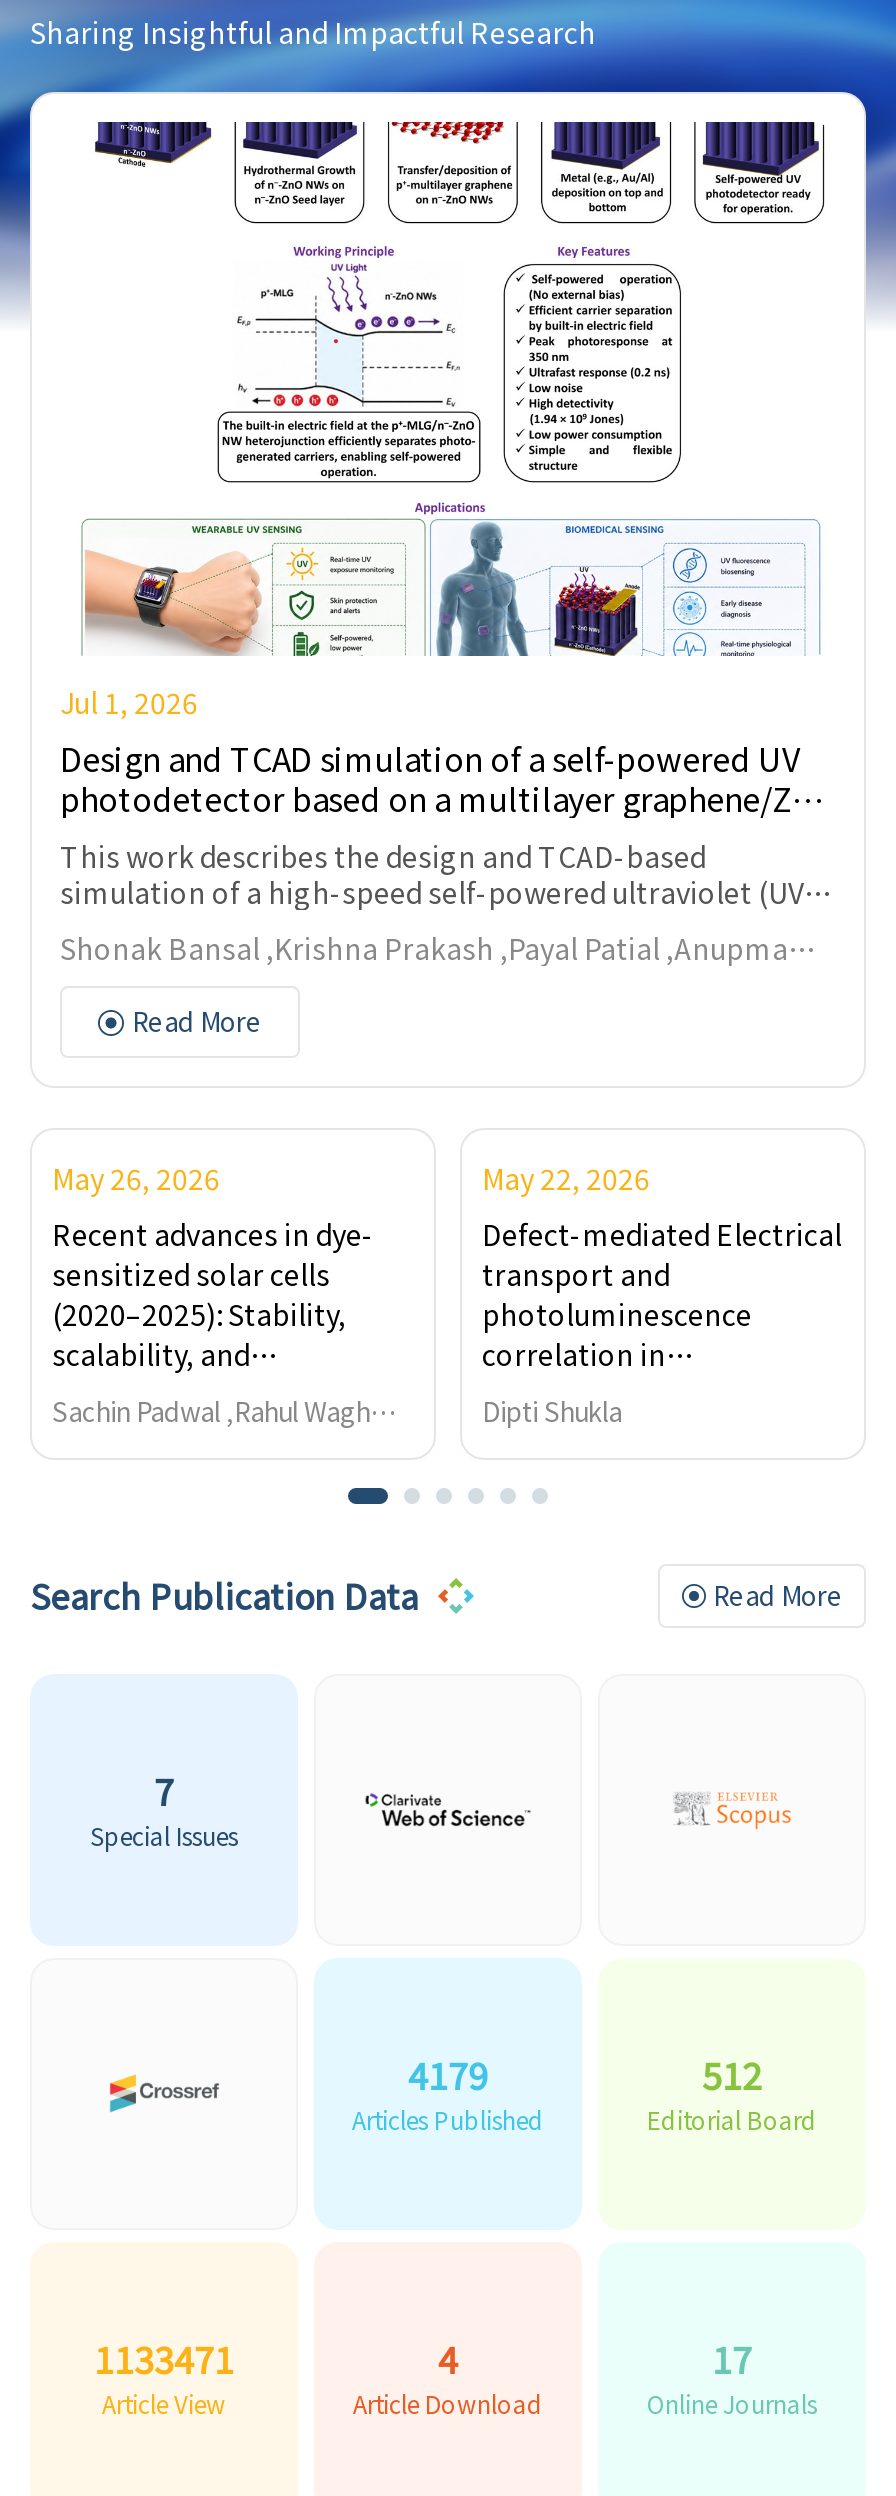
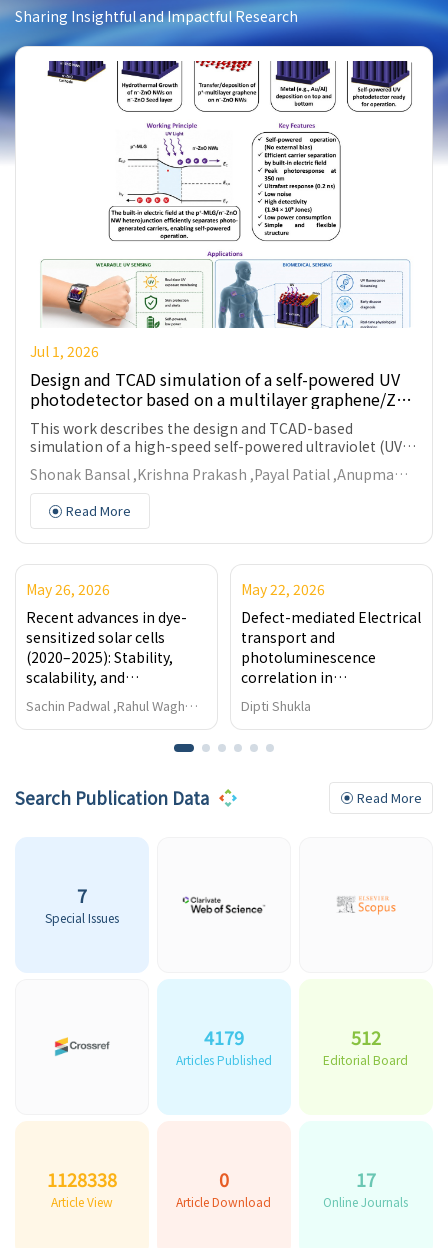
- 1133471
+ 1128338

- 4
+ 0
